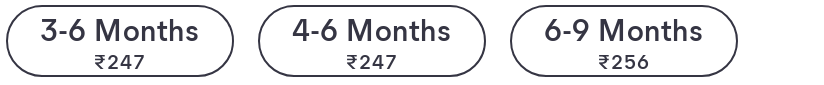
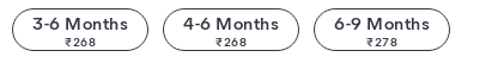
- ₹247
+ ₹268

- ₹247
+ ₹268

- ₹256
+ ₹278
